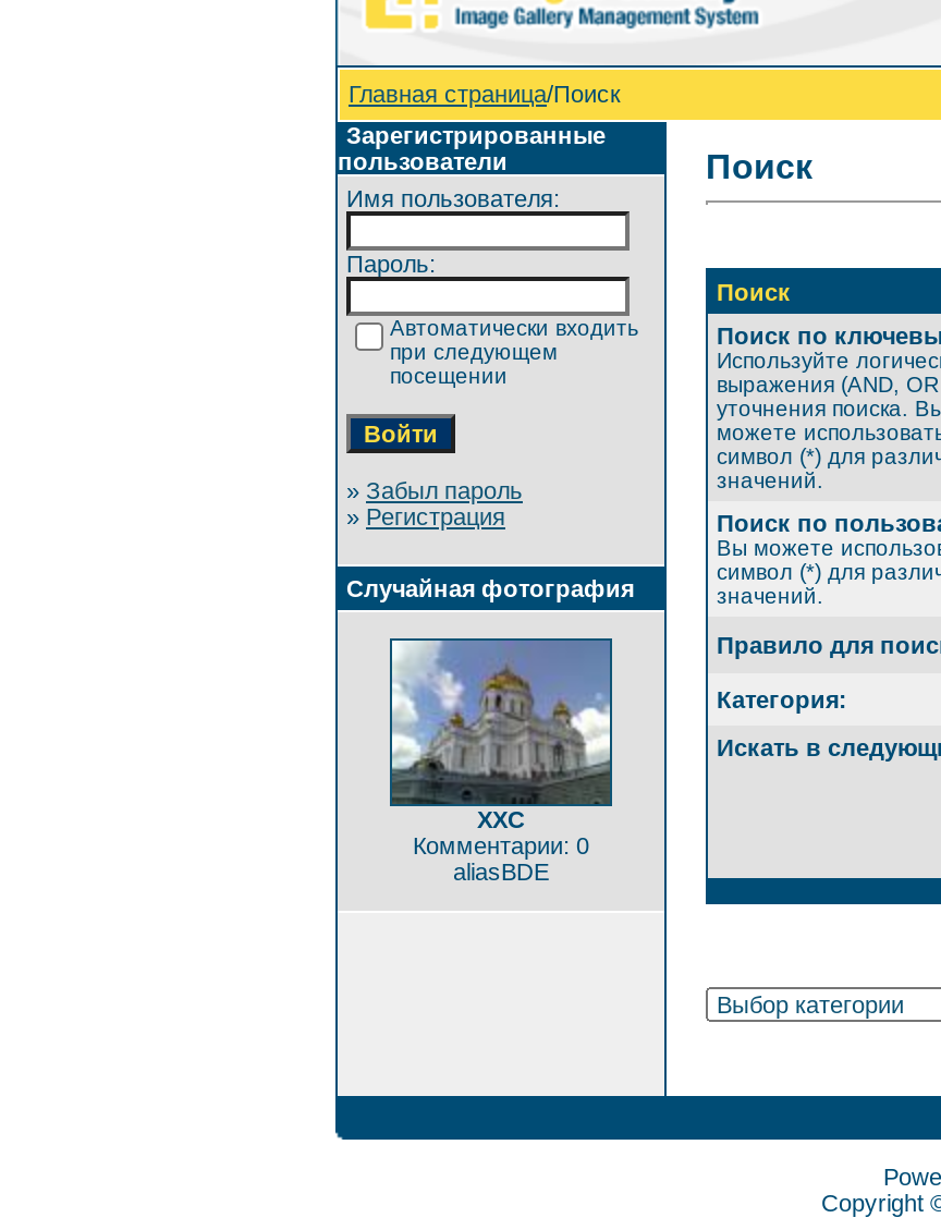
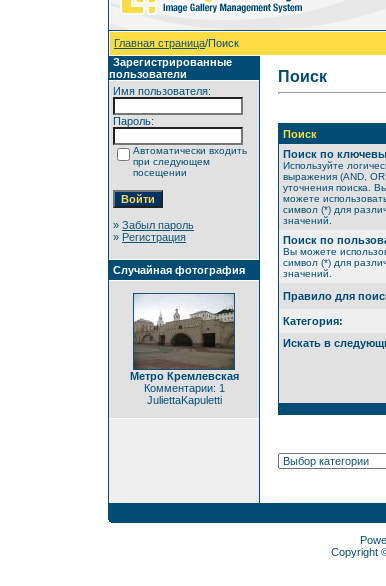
- [image]
- XXC
- Комментарии: 0
- aliasBDE
+ [image]
+ Метро Кремлевская
+ Комментарии: 1
+ JuliettaKapuletti
